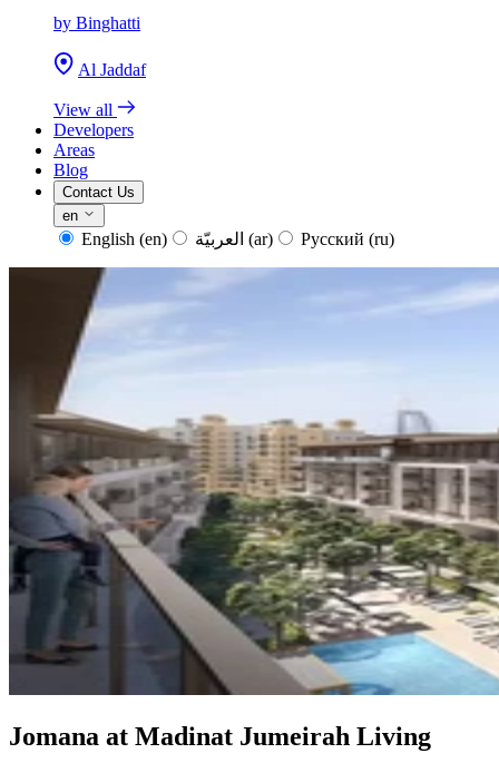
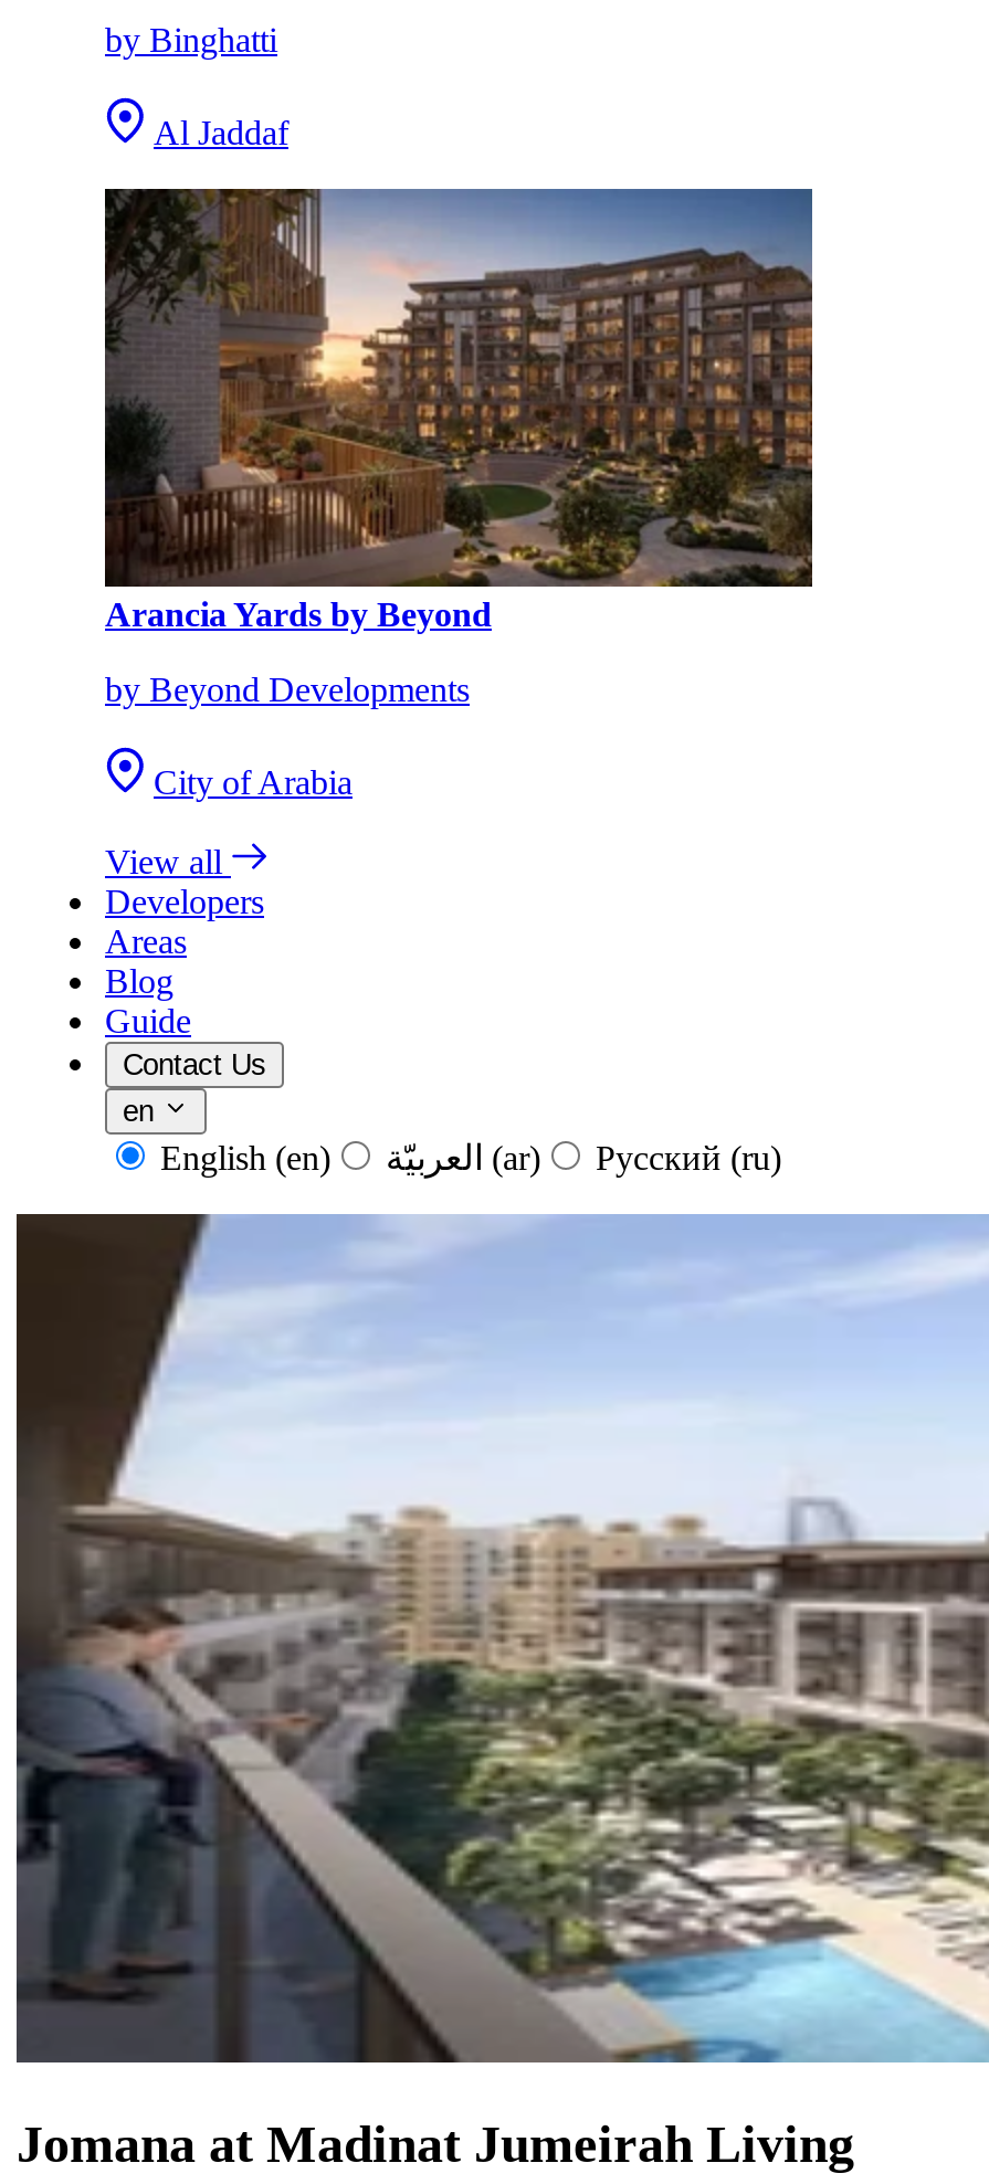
+ [image]
+ Arancia Yards by Beyond
+ by Beyond Developments
+ City of Arabia

+ Guide
